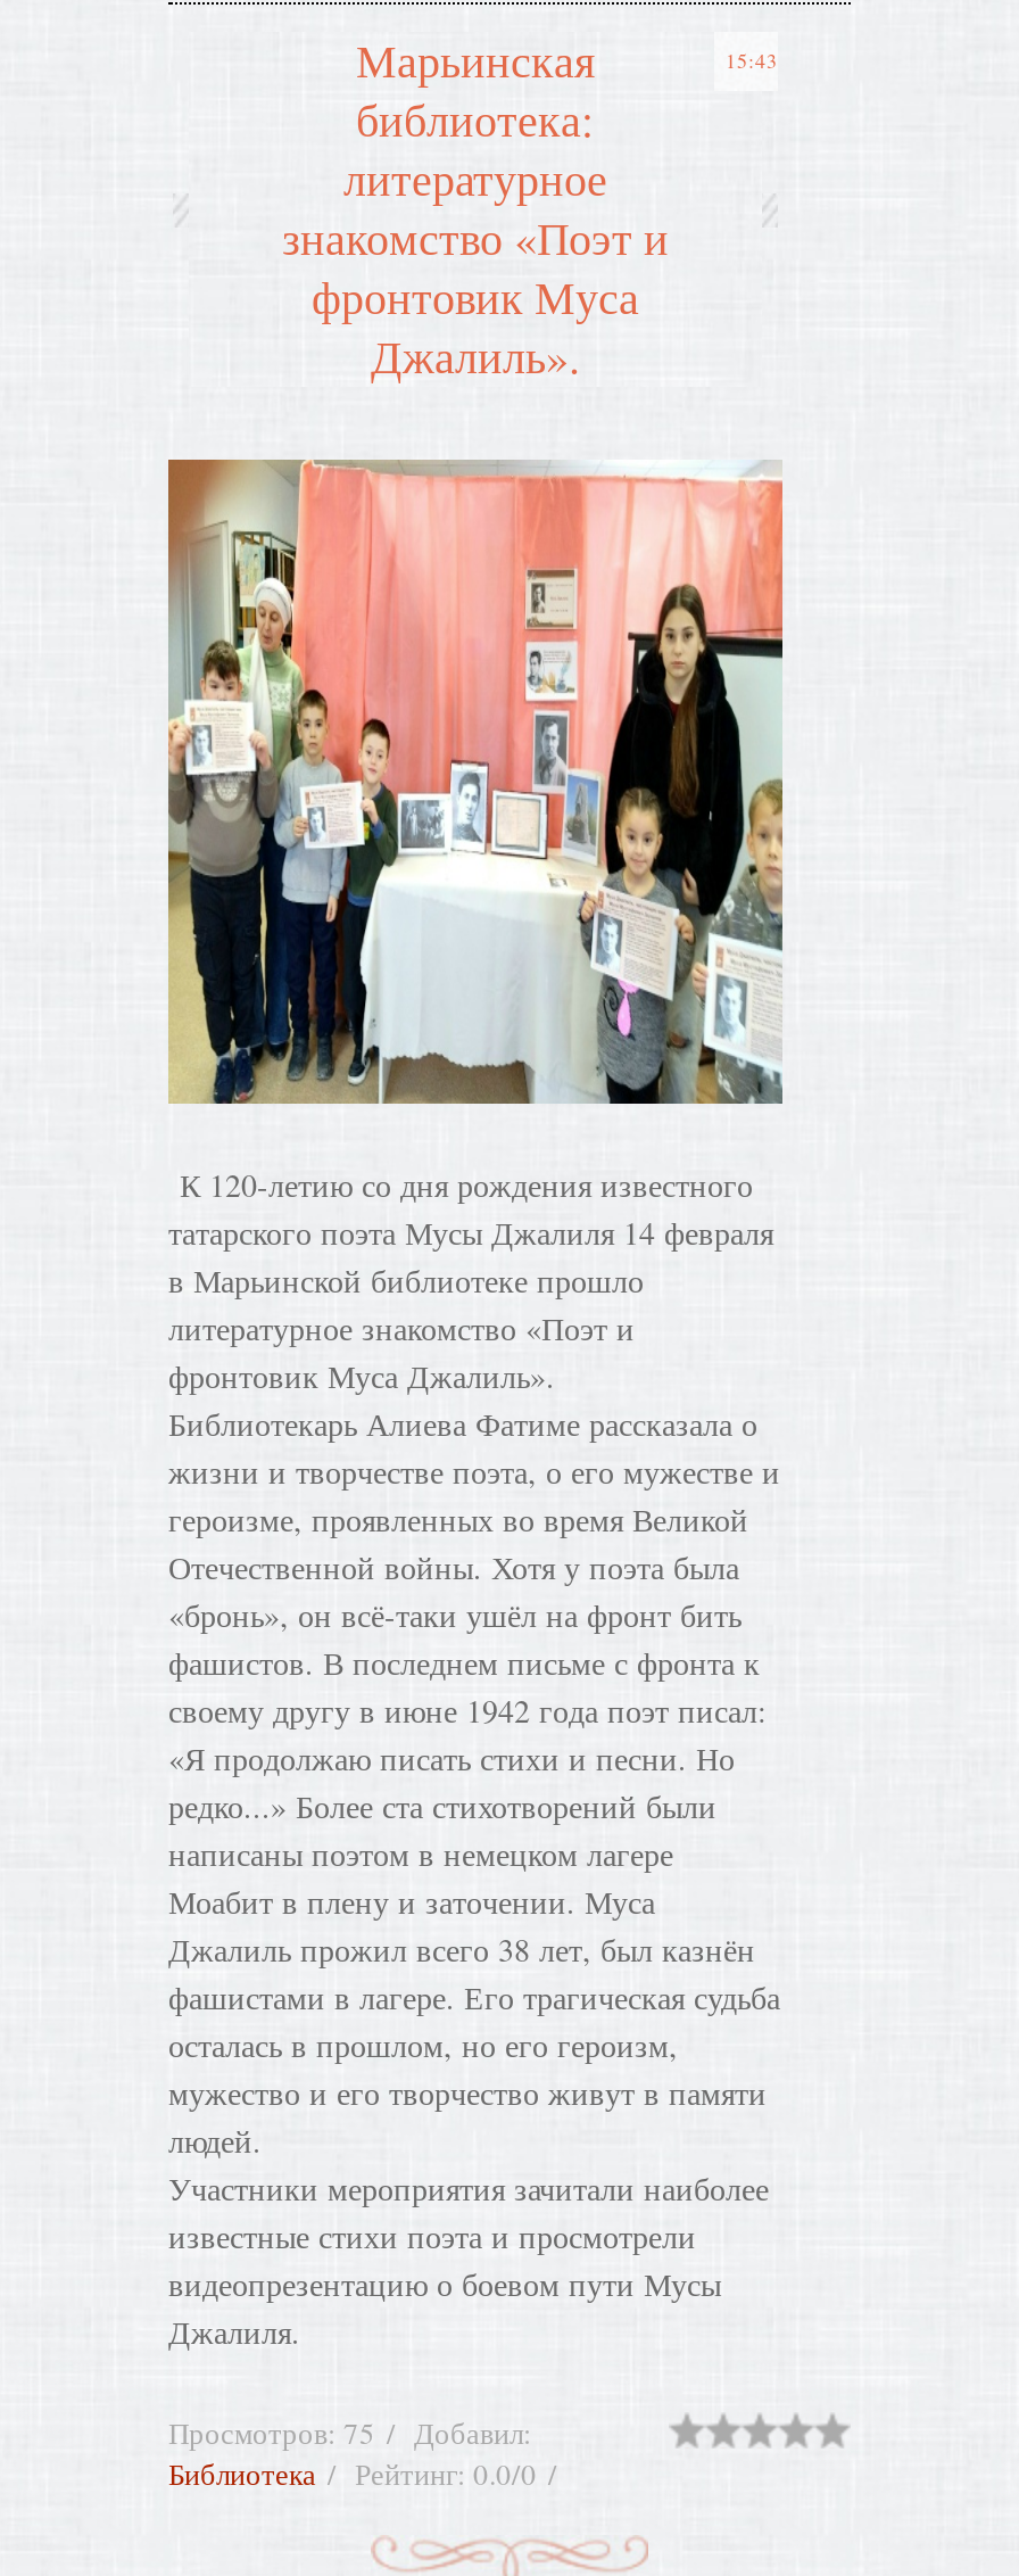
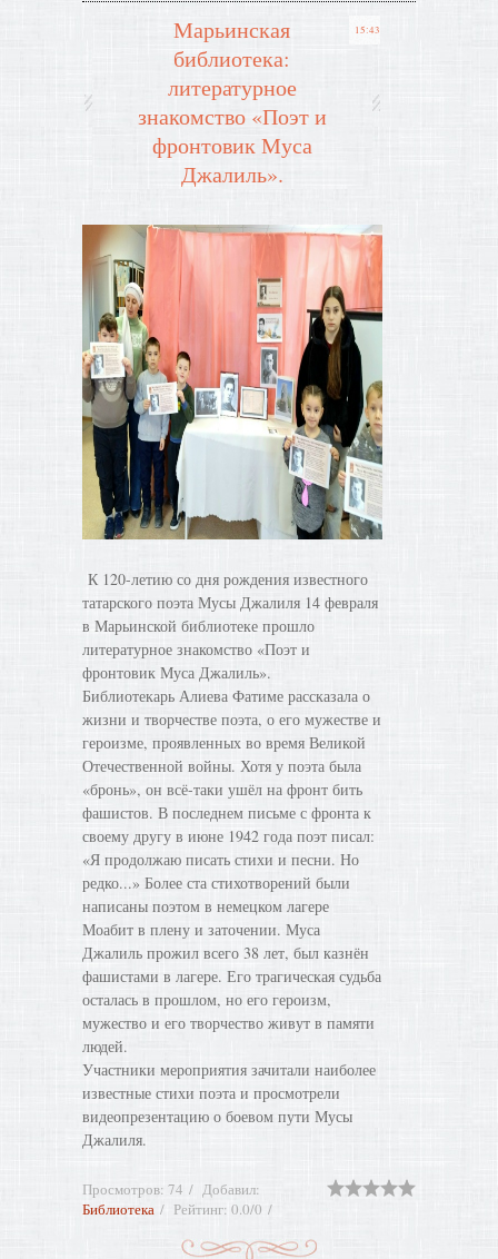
- Просмотров: 75 Добавил:
+ Просмотров: 74 Добавил:
